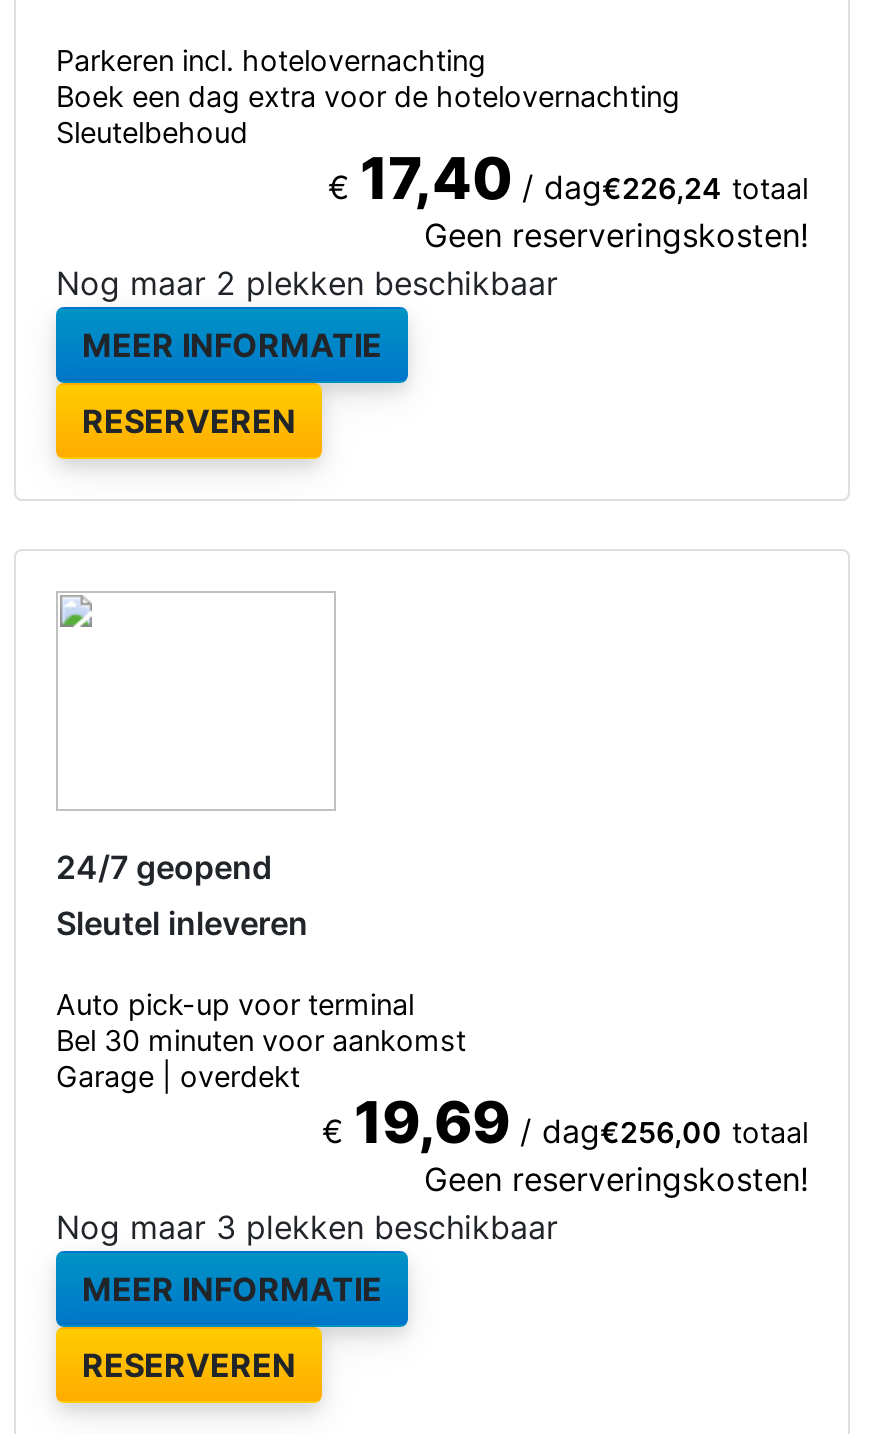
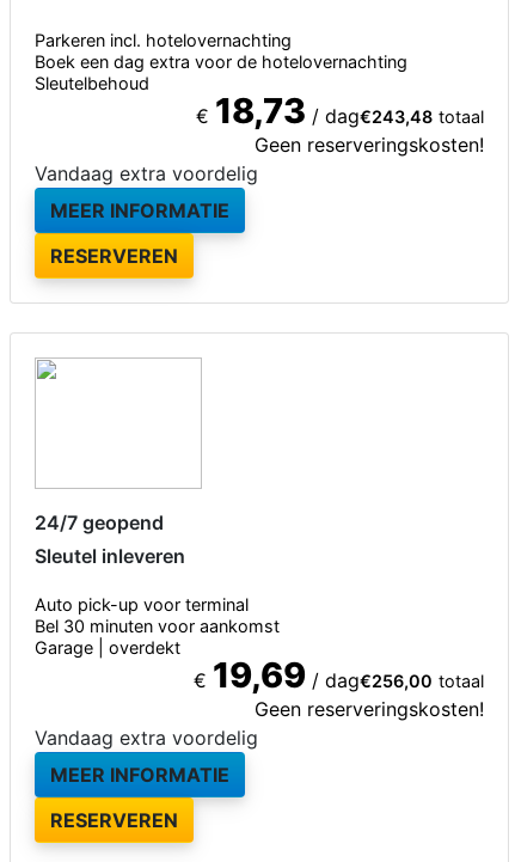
- €17,40 / dag€226,24 totaal
+ €18,73 / dag€243,48 totaal

- Nog maar 2 plekken beschikbaar
+ Vandaag extra voordelig

- Nog maar 3 plekken beschikbaar
+ Vandaag extra voordelig
